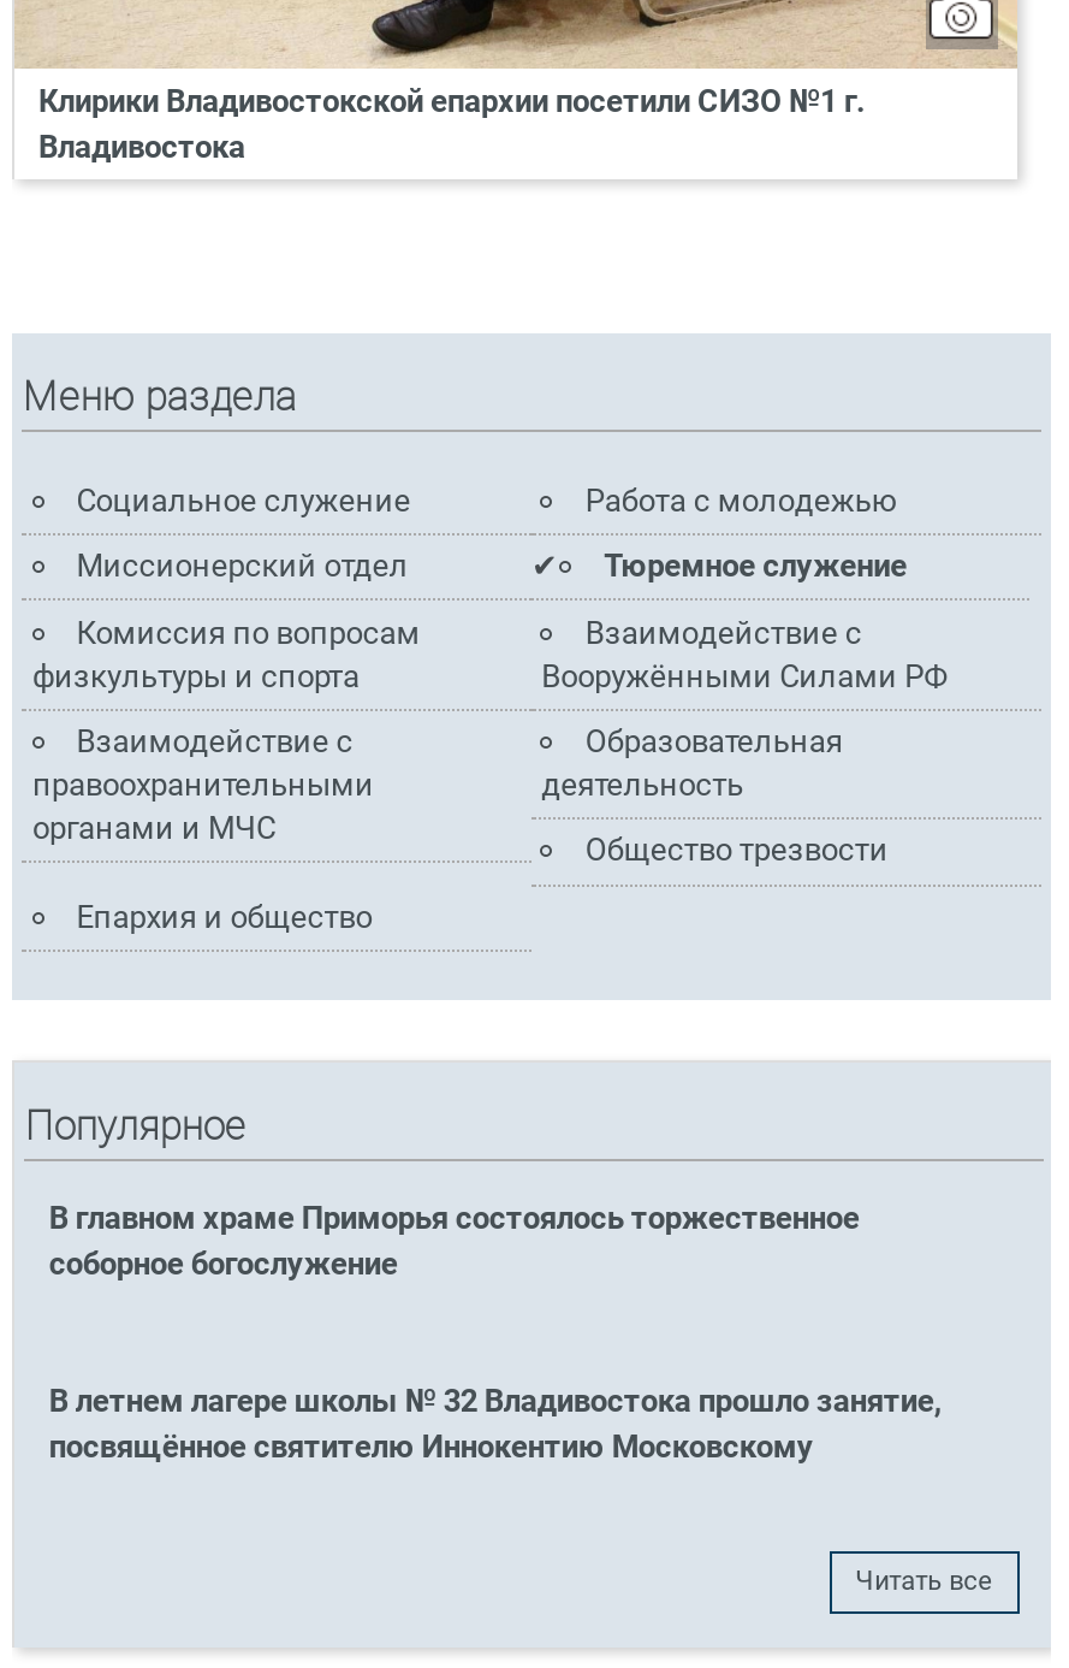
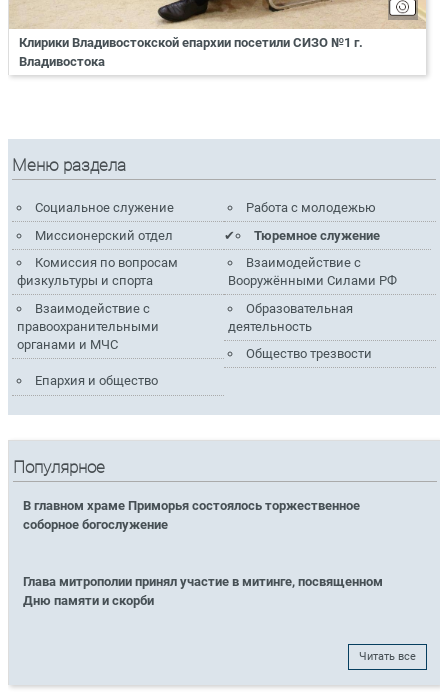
- В летнем лагере школы № 32 Владивостока прошло занятие,
- посвящённое святителю Иннокентию Московскому
+ Глава митрополии принял участие в митинге, посвященном
+ Дню памяти и скорби
